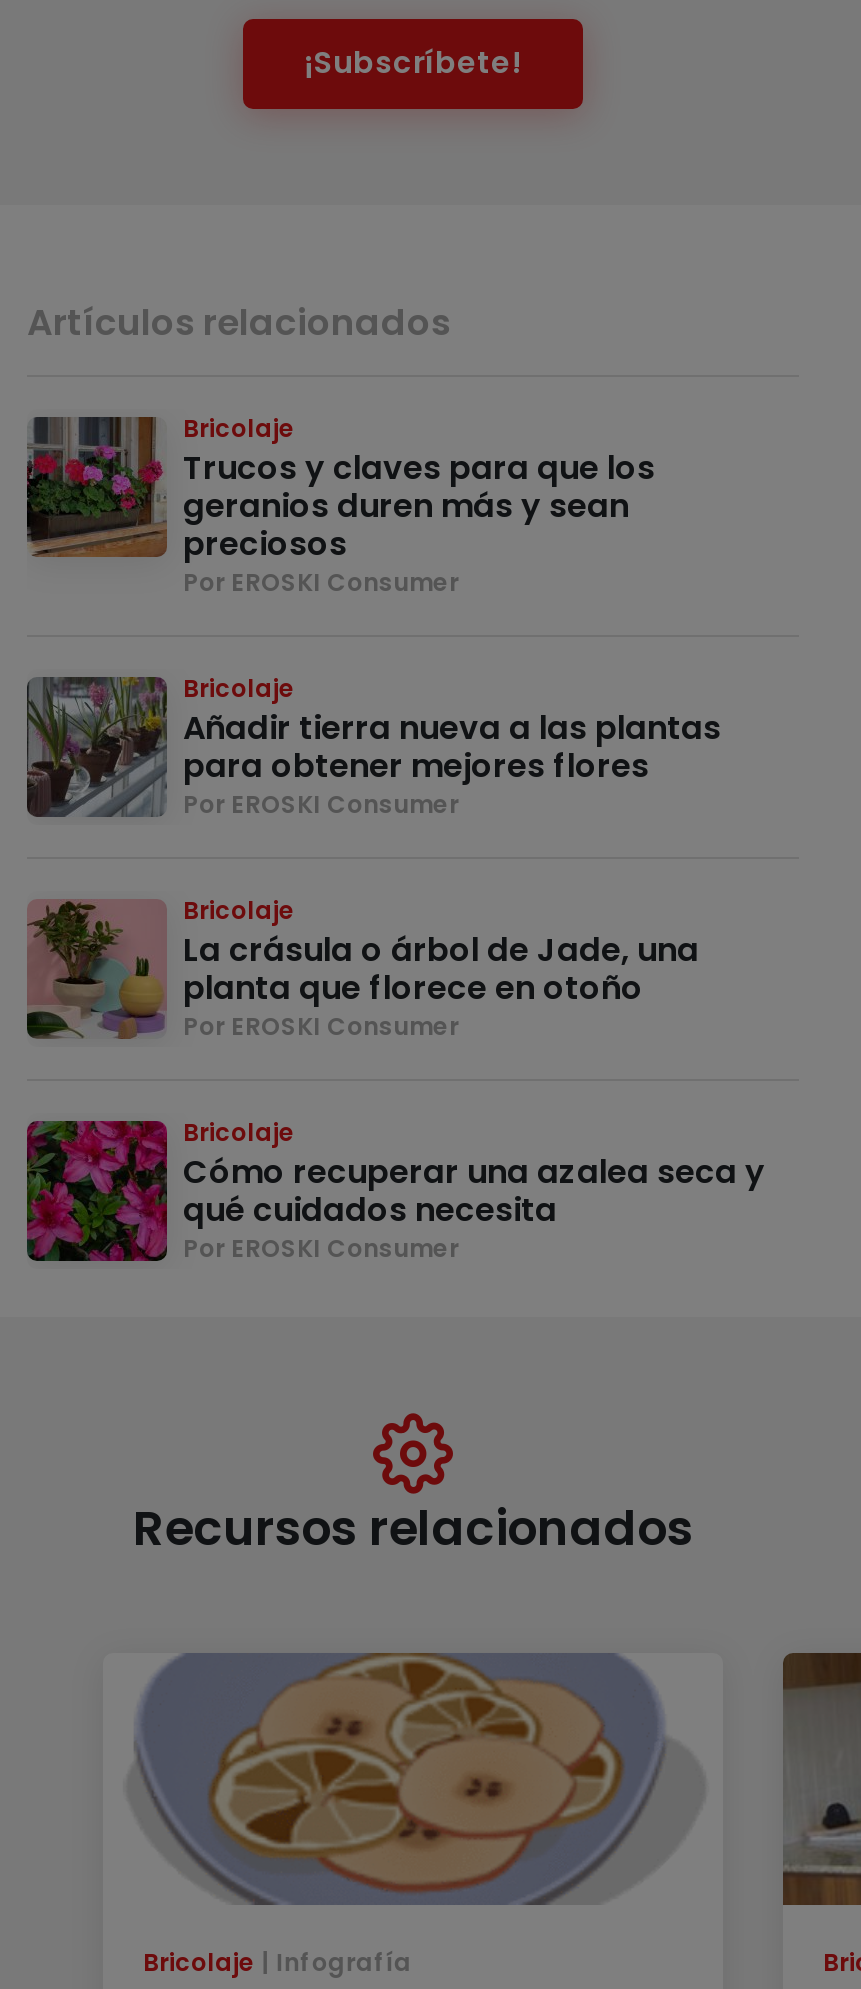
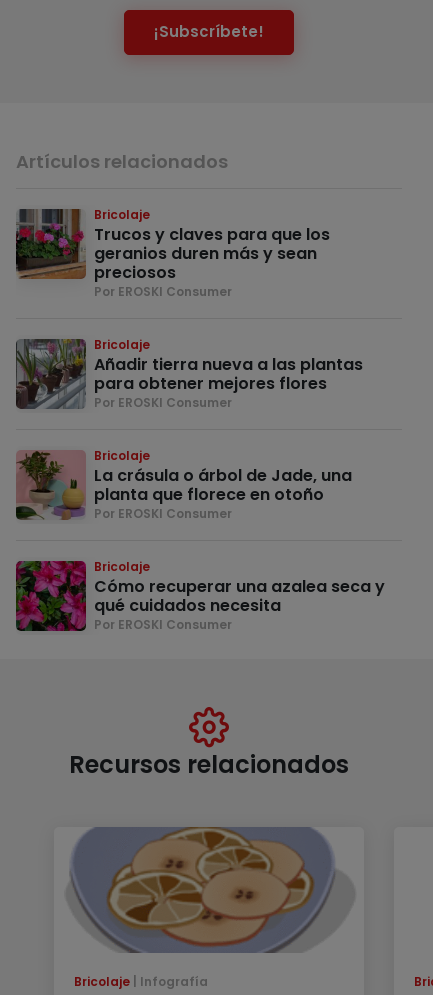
- [image]
